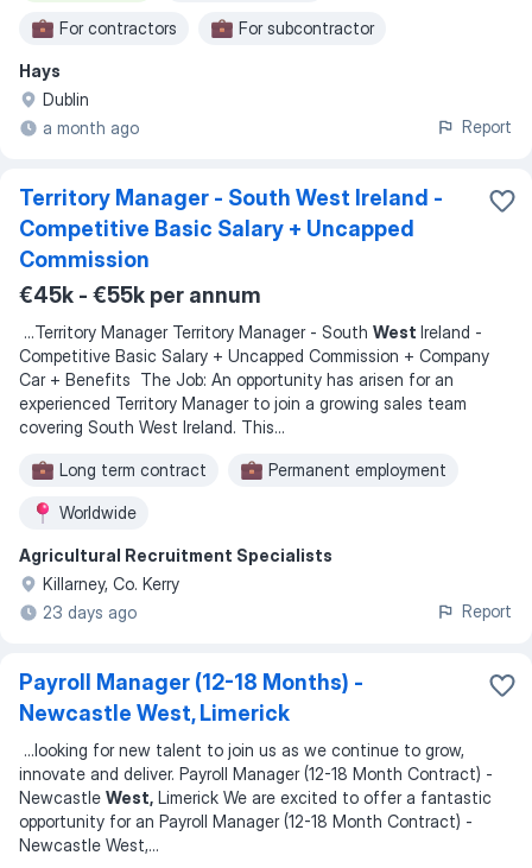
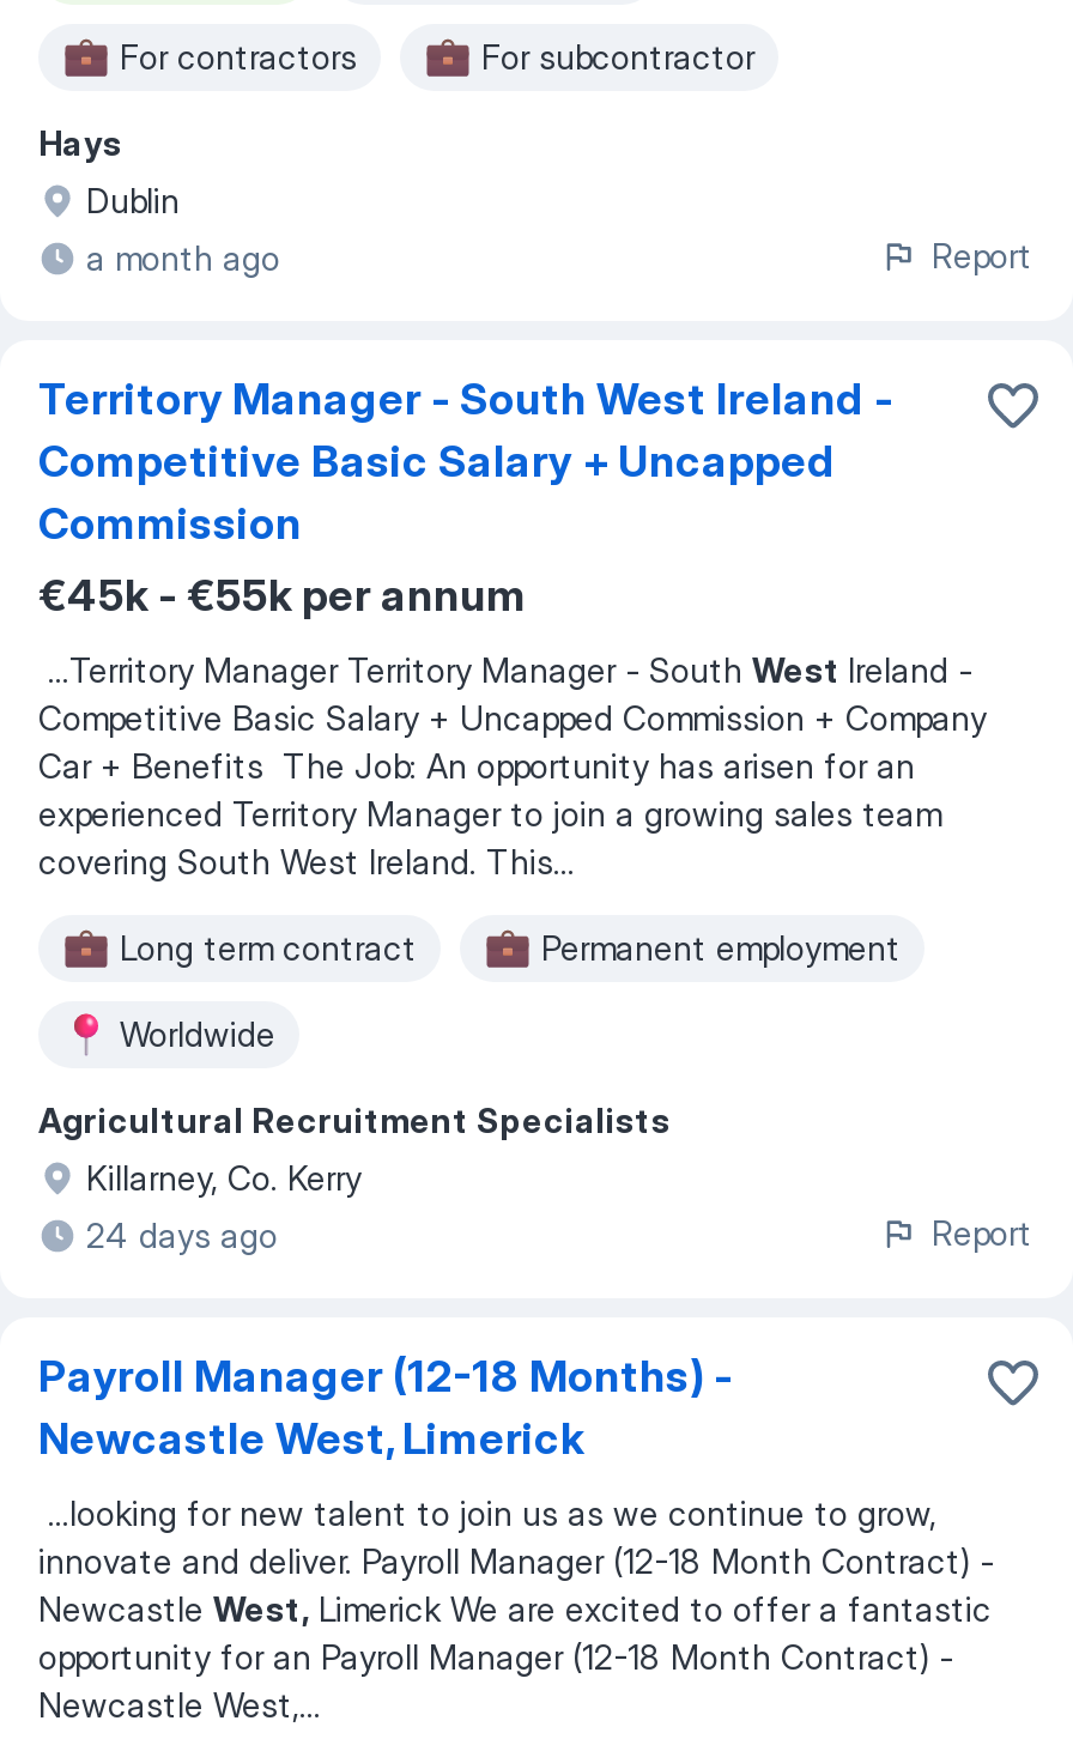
- 23 days ago
+ 24 days ago
